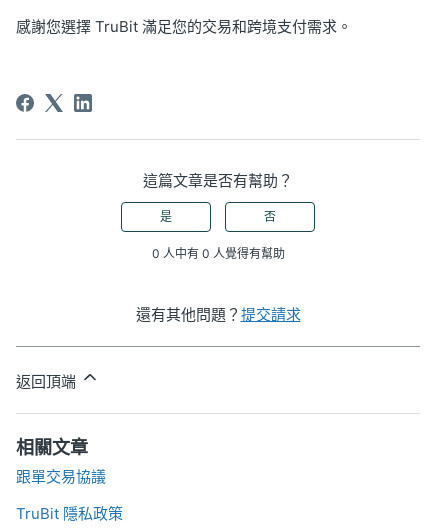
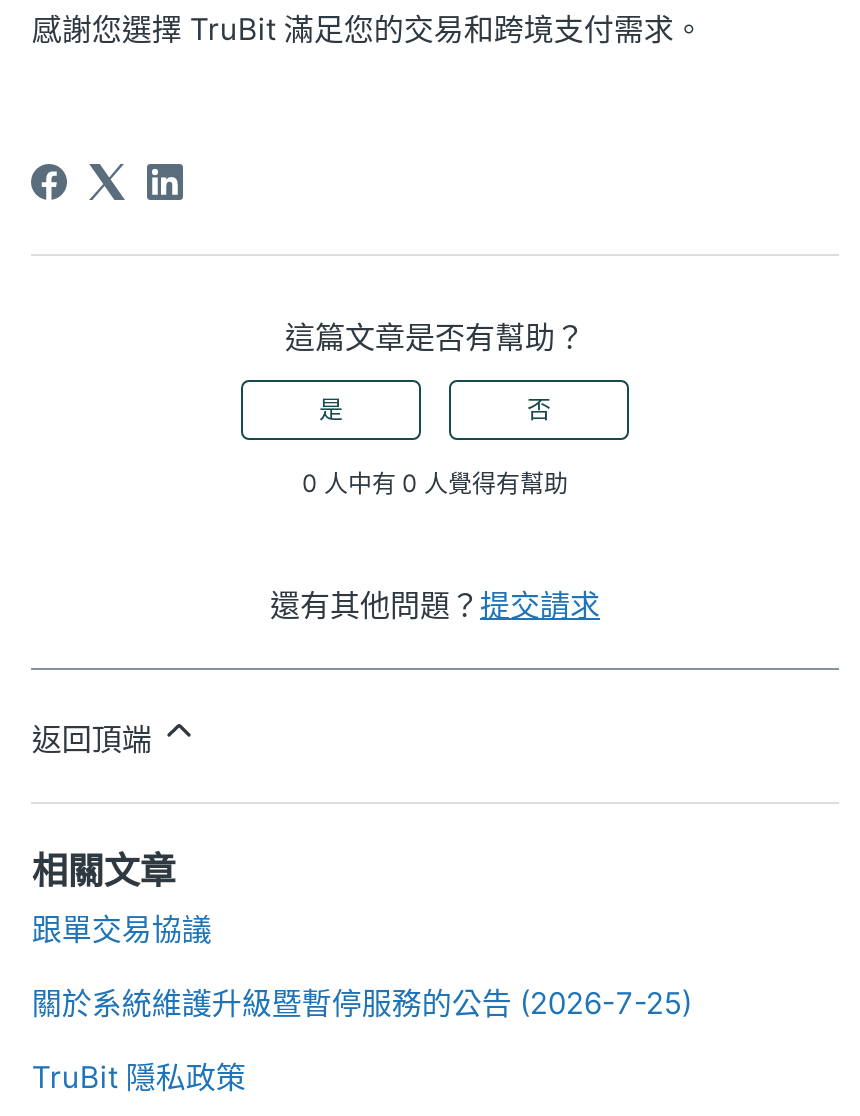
+ 關於系統維護升級暨暫停服務的公告 (2026-7-25)
